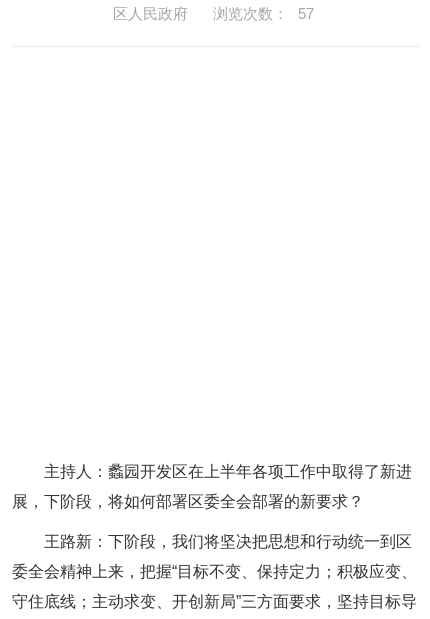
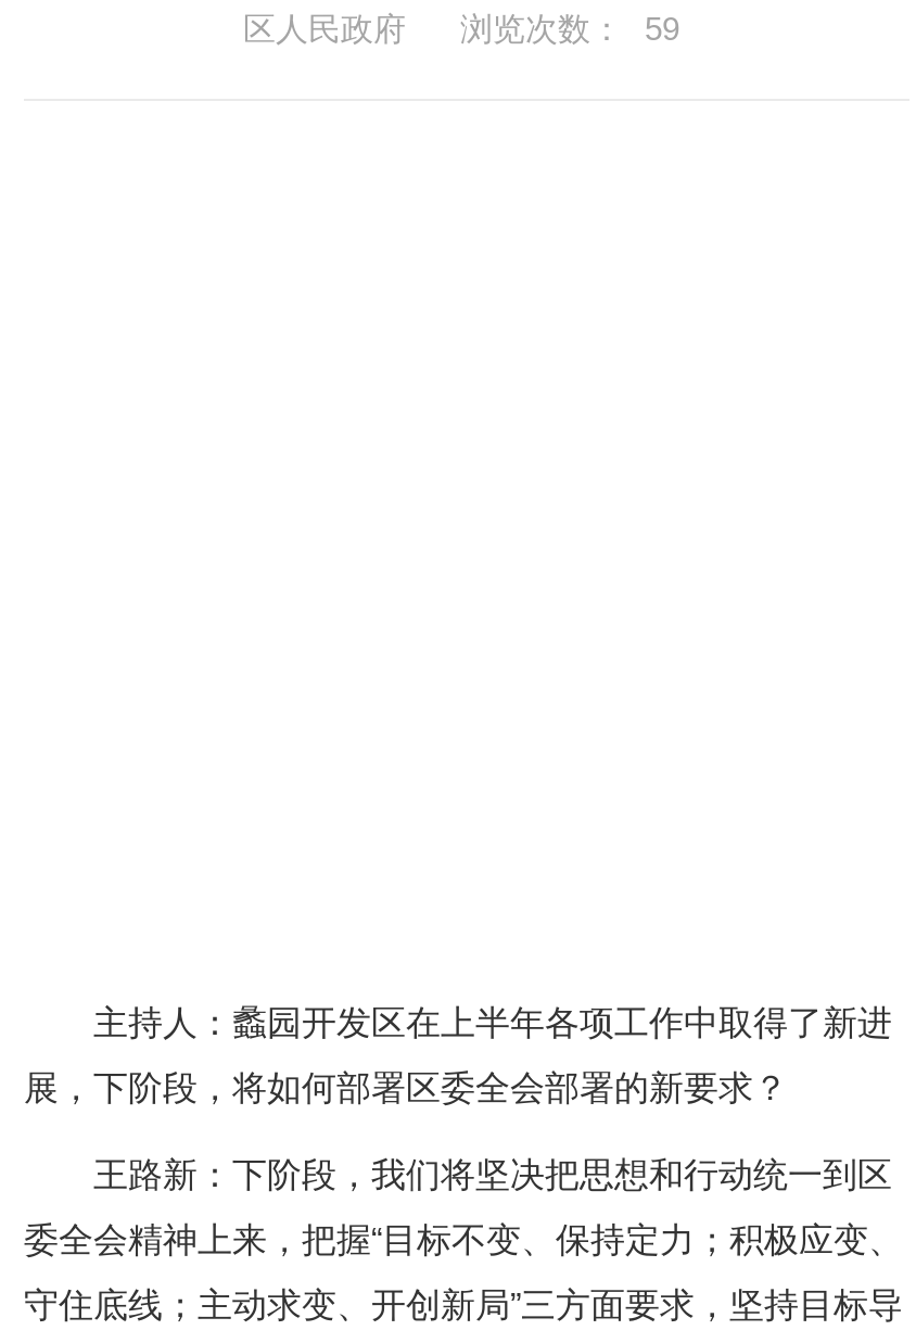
- 区人民政府 浏览次数： 57
+ 区人民政府 浏览次数： 59
